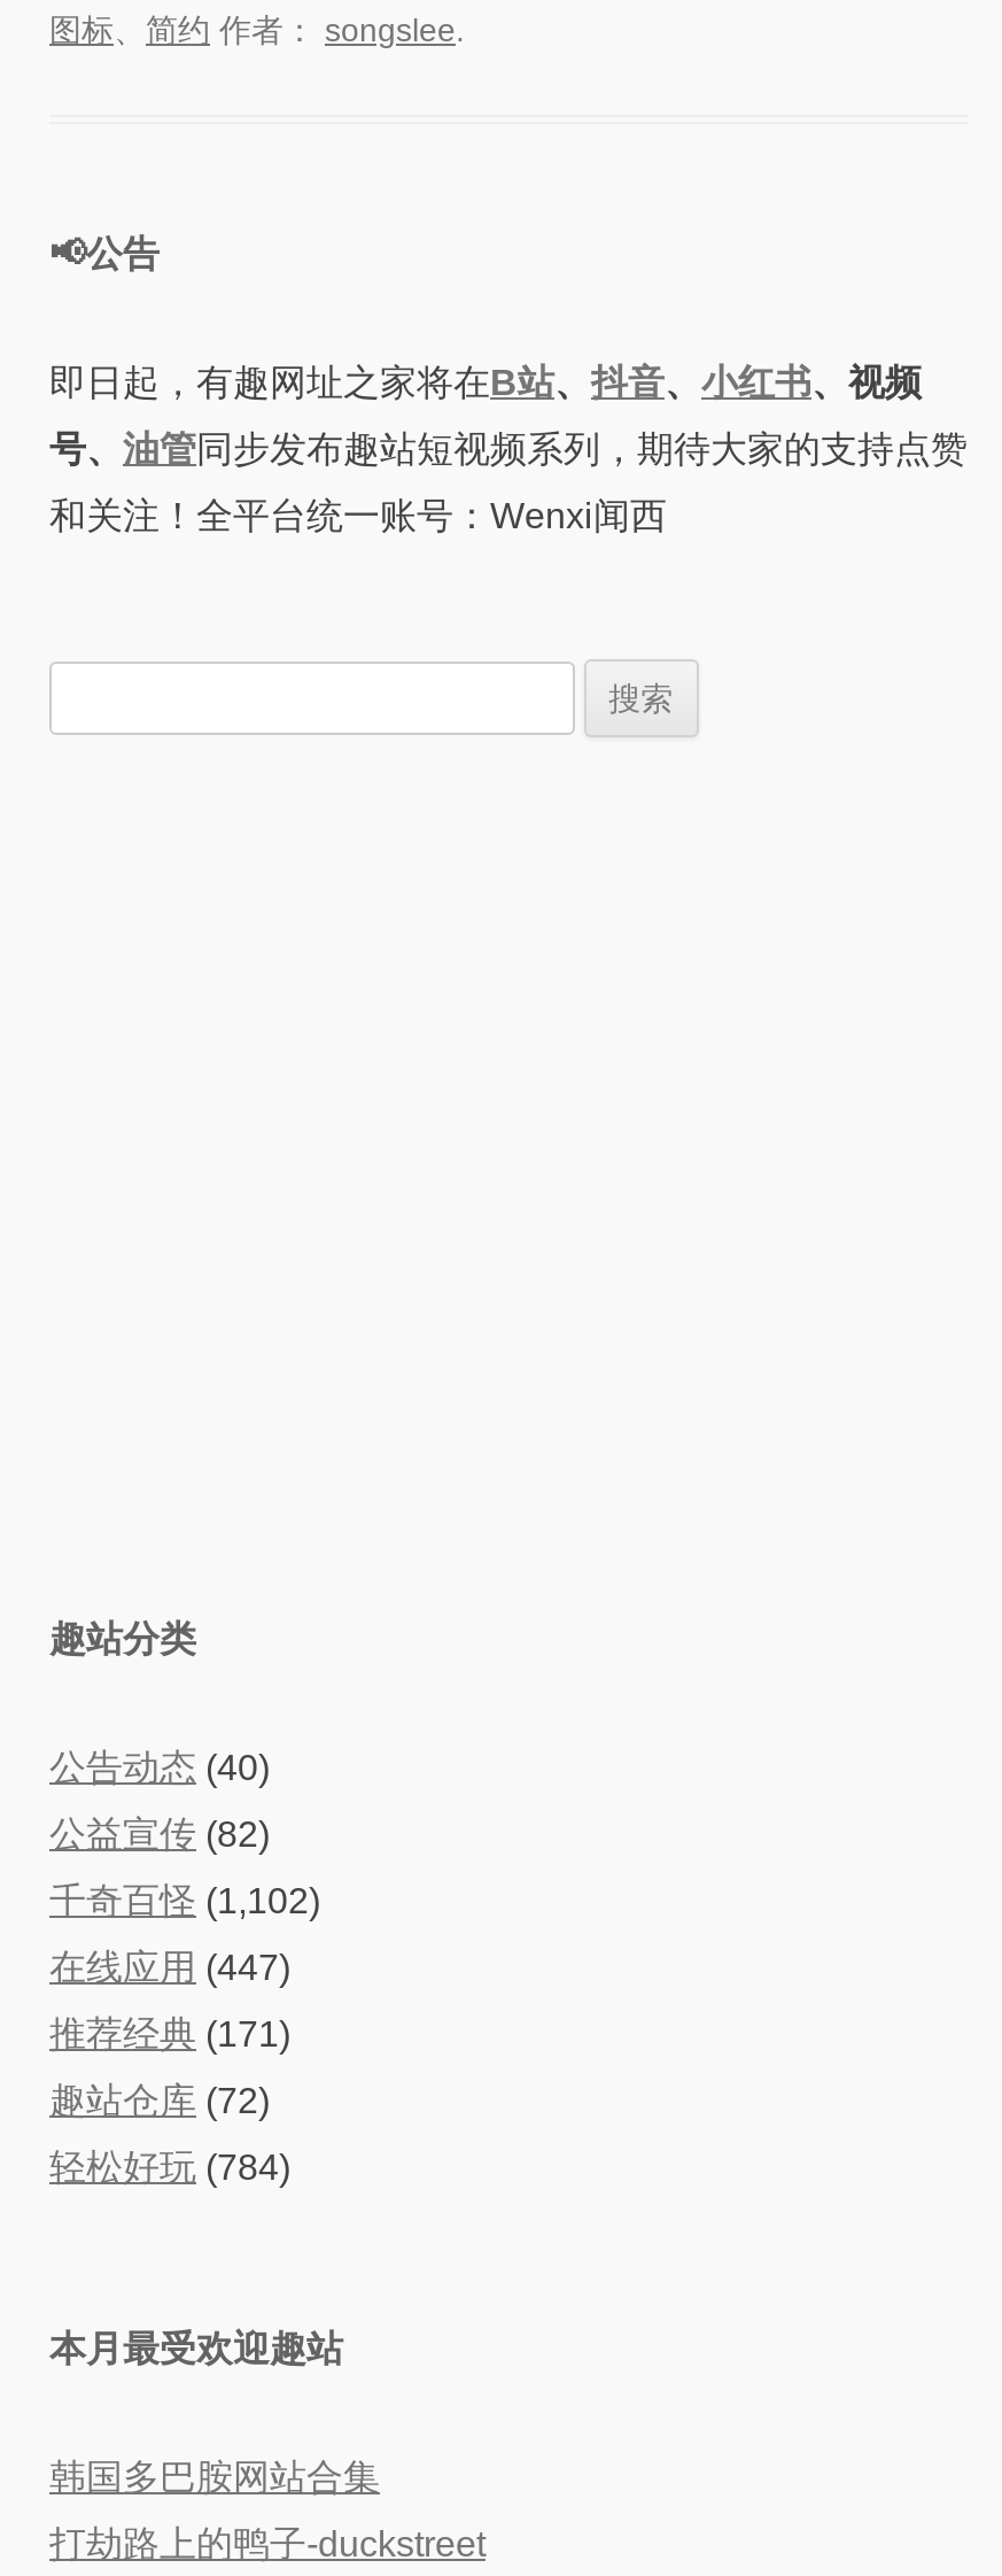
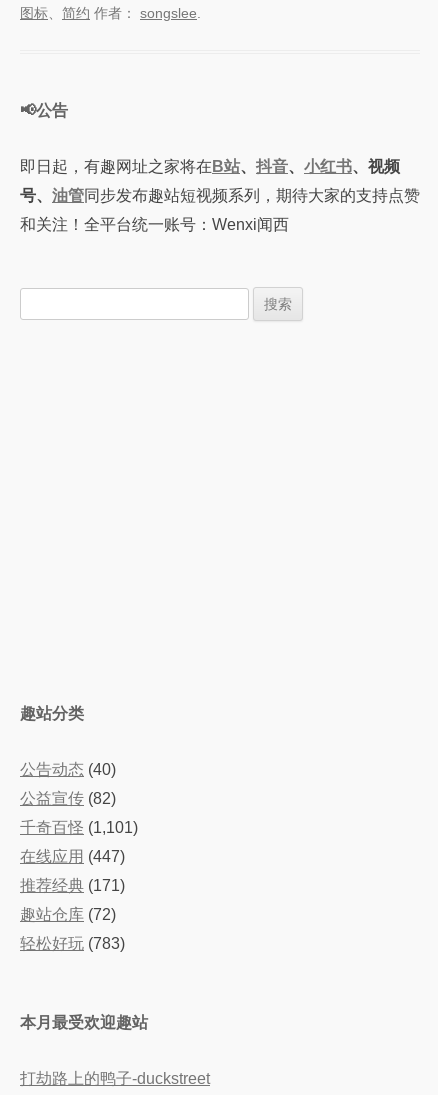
- 千奇百怪(1,102)
+ 千奇百怪(1,101)

- 轻松好玩(784)
+ 轻松好玩(783)

- 韩国多巴胺网站合集
